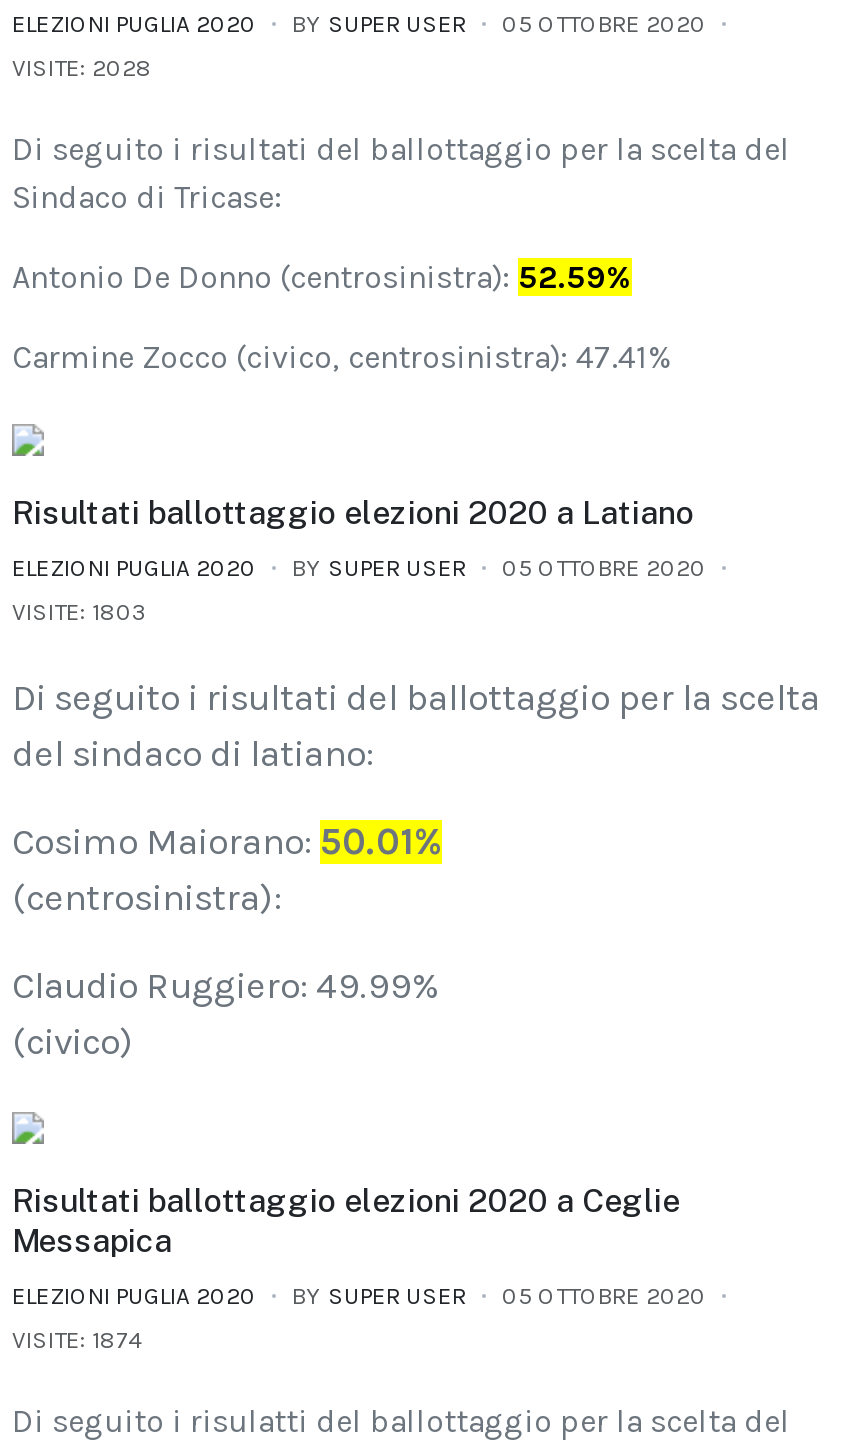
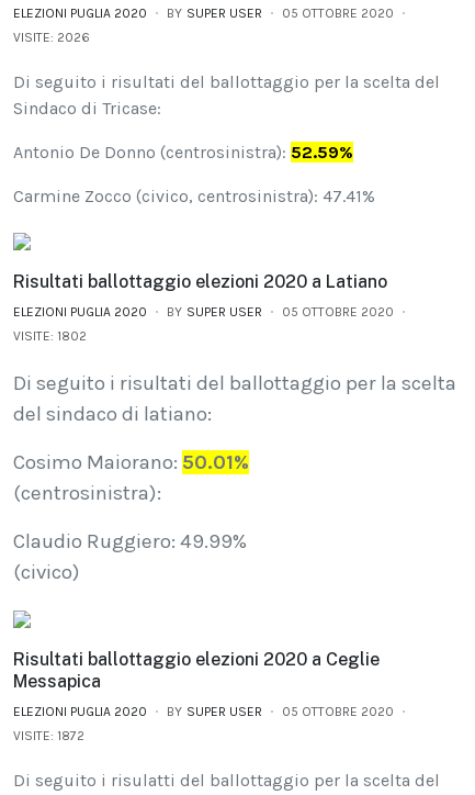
- VISITE: 2028
+ VISITE: 2026

- VISITE: 1803
+ VISITE: 1802

- VISITE: 1874
+ VISITE: 1872
